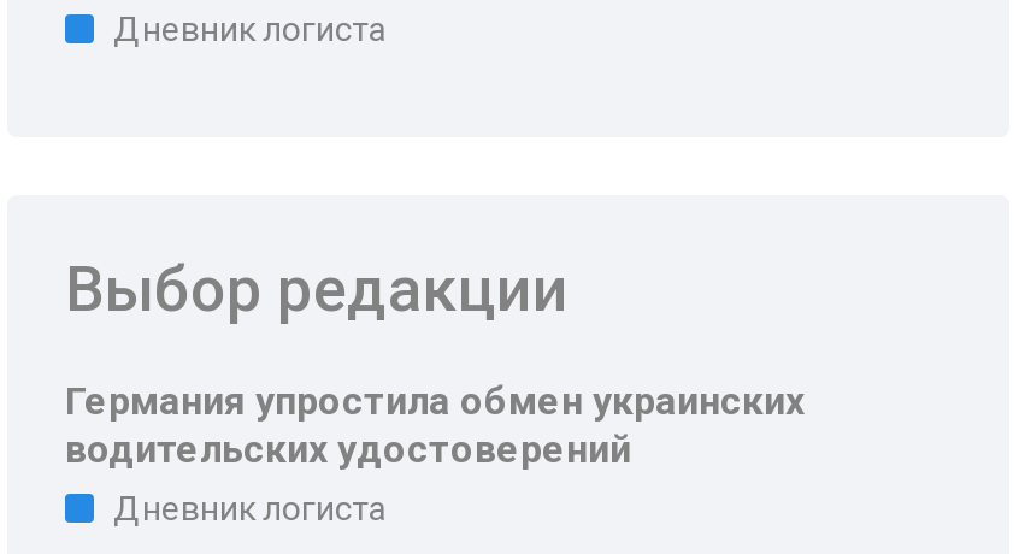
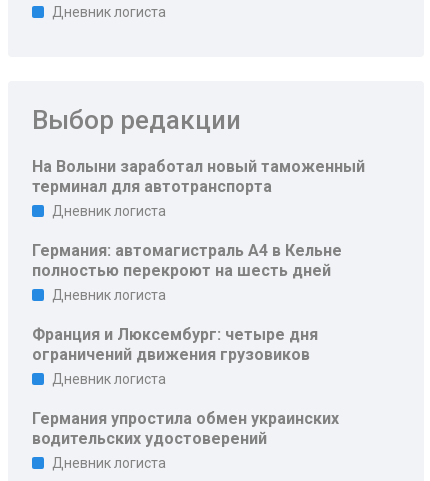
+ На Волыни заработал новый таможенный
+ терминал для автотранспорта
+ Дневник логиста
+ Германия: автомагистраль A4 в Кельне
+ полностью перекроют на шесть дней
+ Дневник логиста
+ Франция и Люксембург: четыре дня
+ ограничений движения грузовиков
+ Дневник логиста
